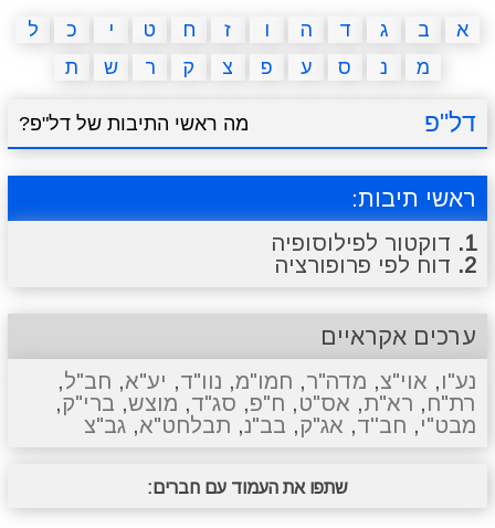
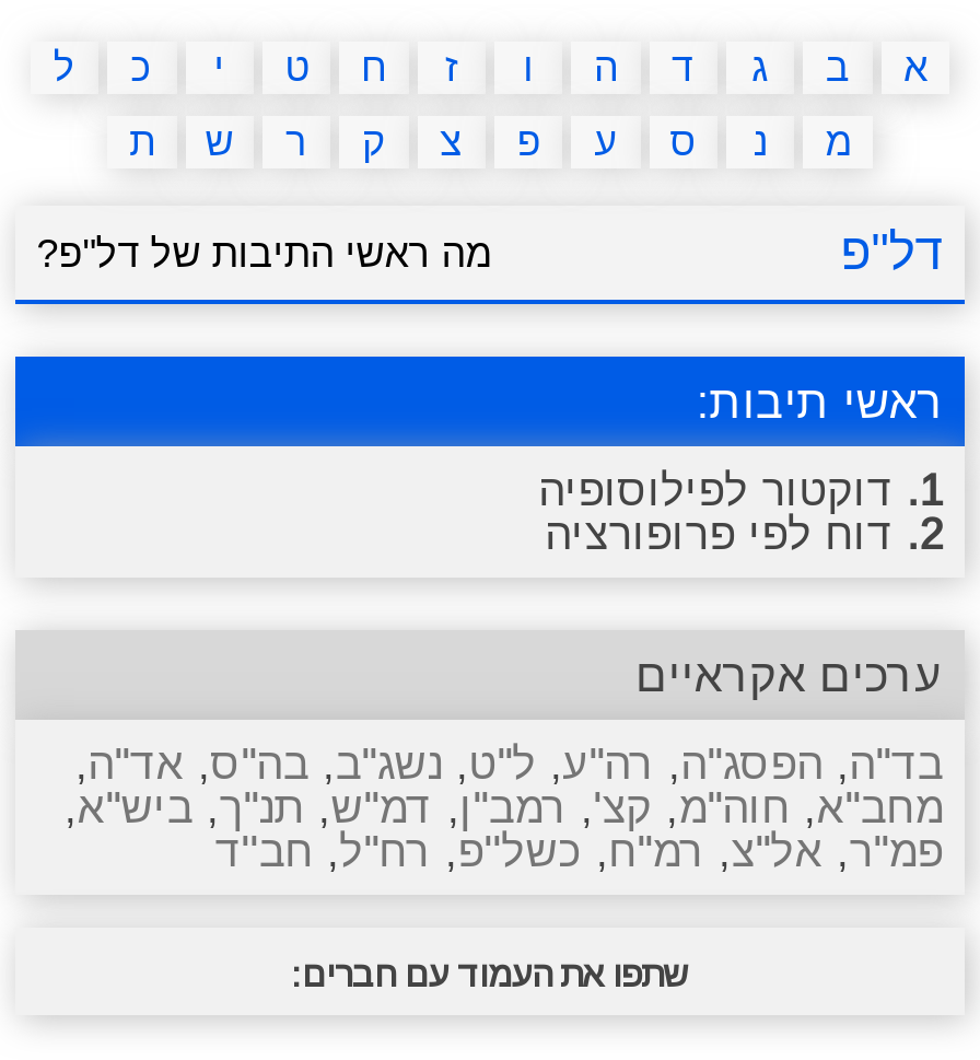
- נע"ו, אוי"צ, מדה"ר, חמו"מ, נוו"ד, יע"א, חב"ל,
- רת"ח, רא"ת, אס"ט, ח"פ, סג"ד, מוצש, ברי"ק,
- מבט"י, חב''ד, אג"ק, בב"נ, תבלחט"א, גב"צ
+ בד"ה, הפסג"ה, רה"ע, ל"ט, נשג"ב, בה"ס, אד"ה,
+ מחב"א, חוה"מ, קצ', רמב"ן, דמ"ש, תנ"ך, ביש"א,
+ פמ"ר, אל"צ, רמ"ח, כשל''פ, רח"ל, חב''ד
